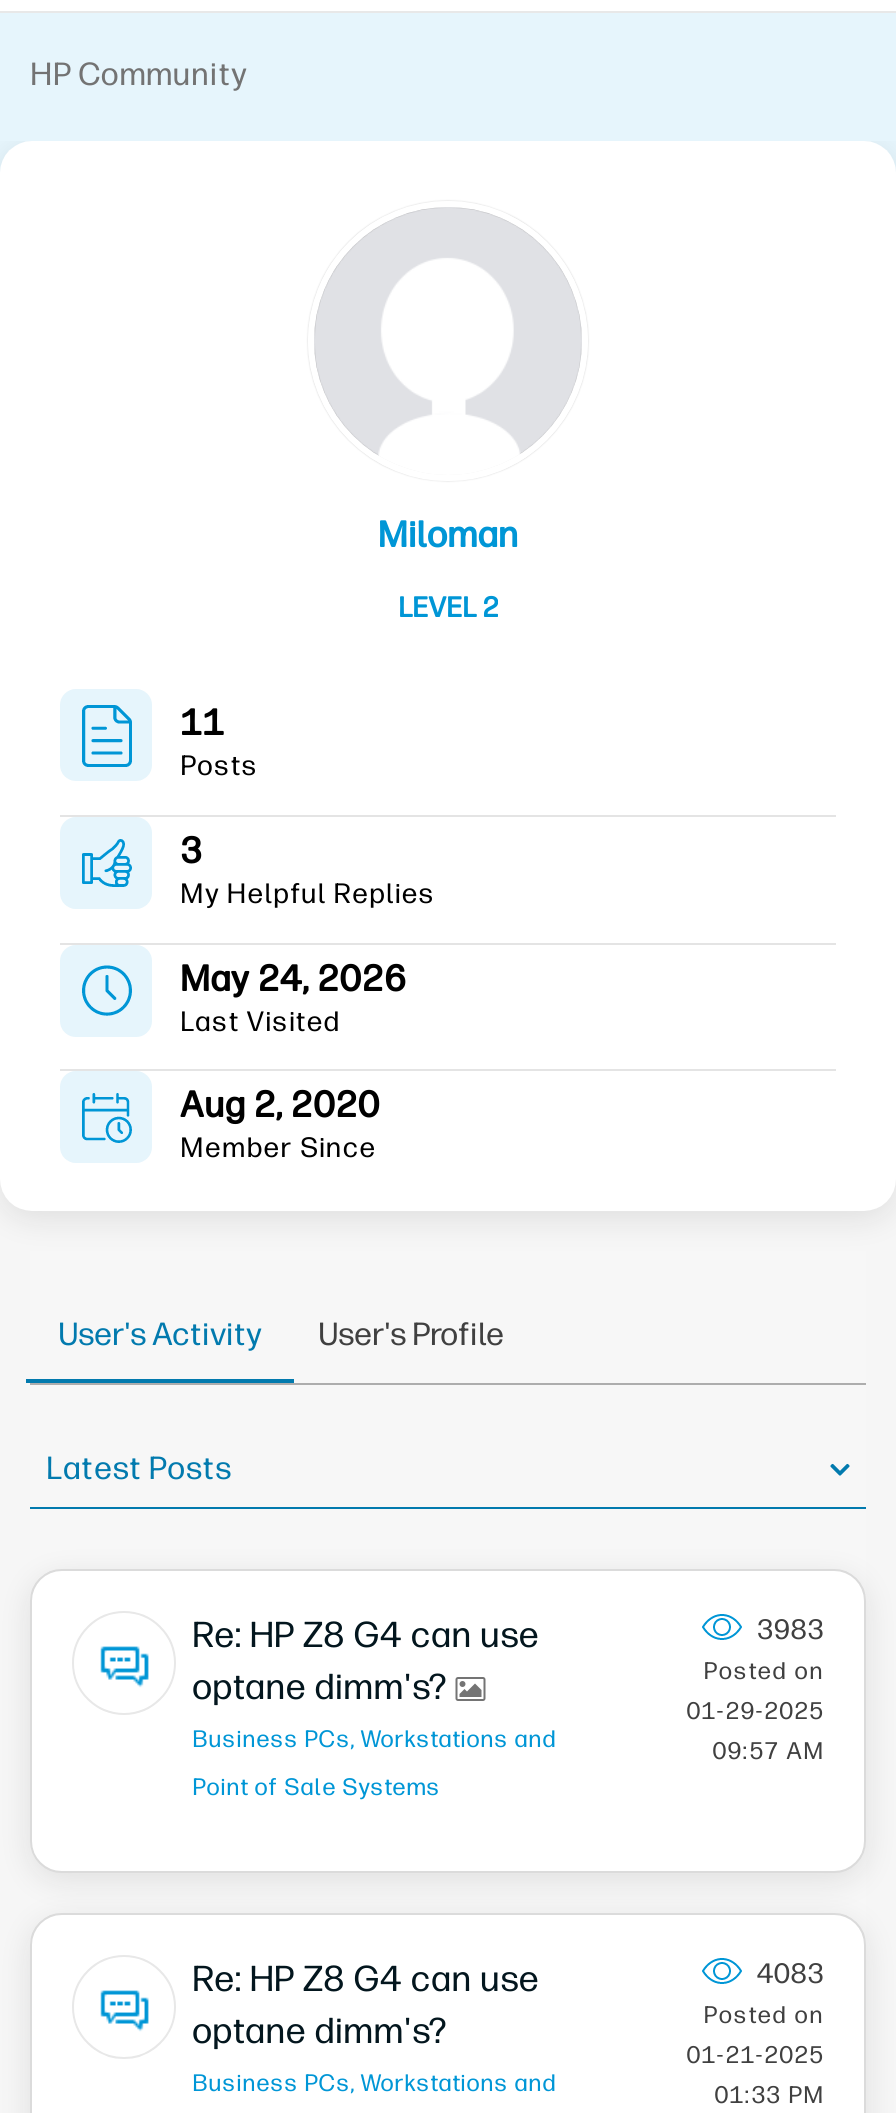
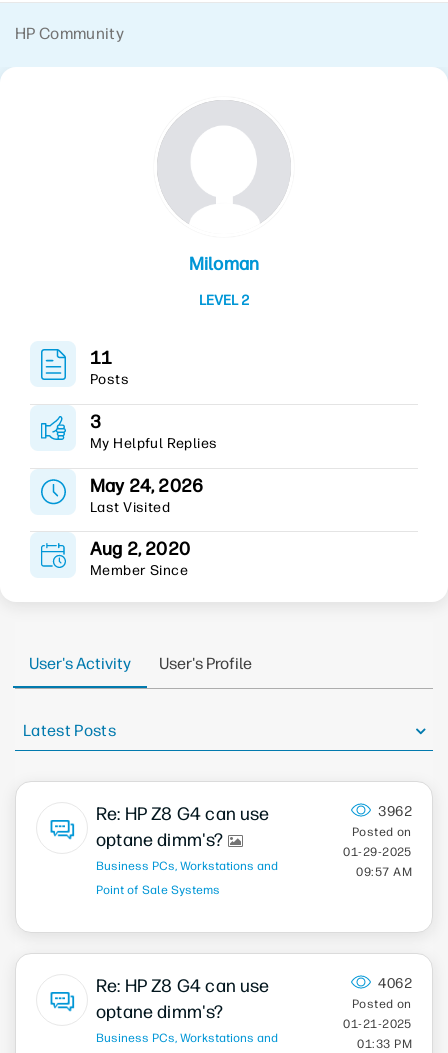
- 3983
+ 3962

- 4083
+ 4062
